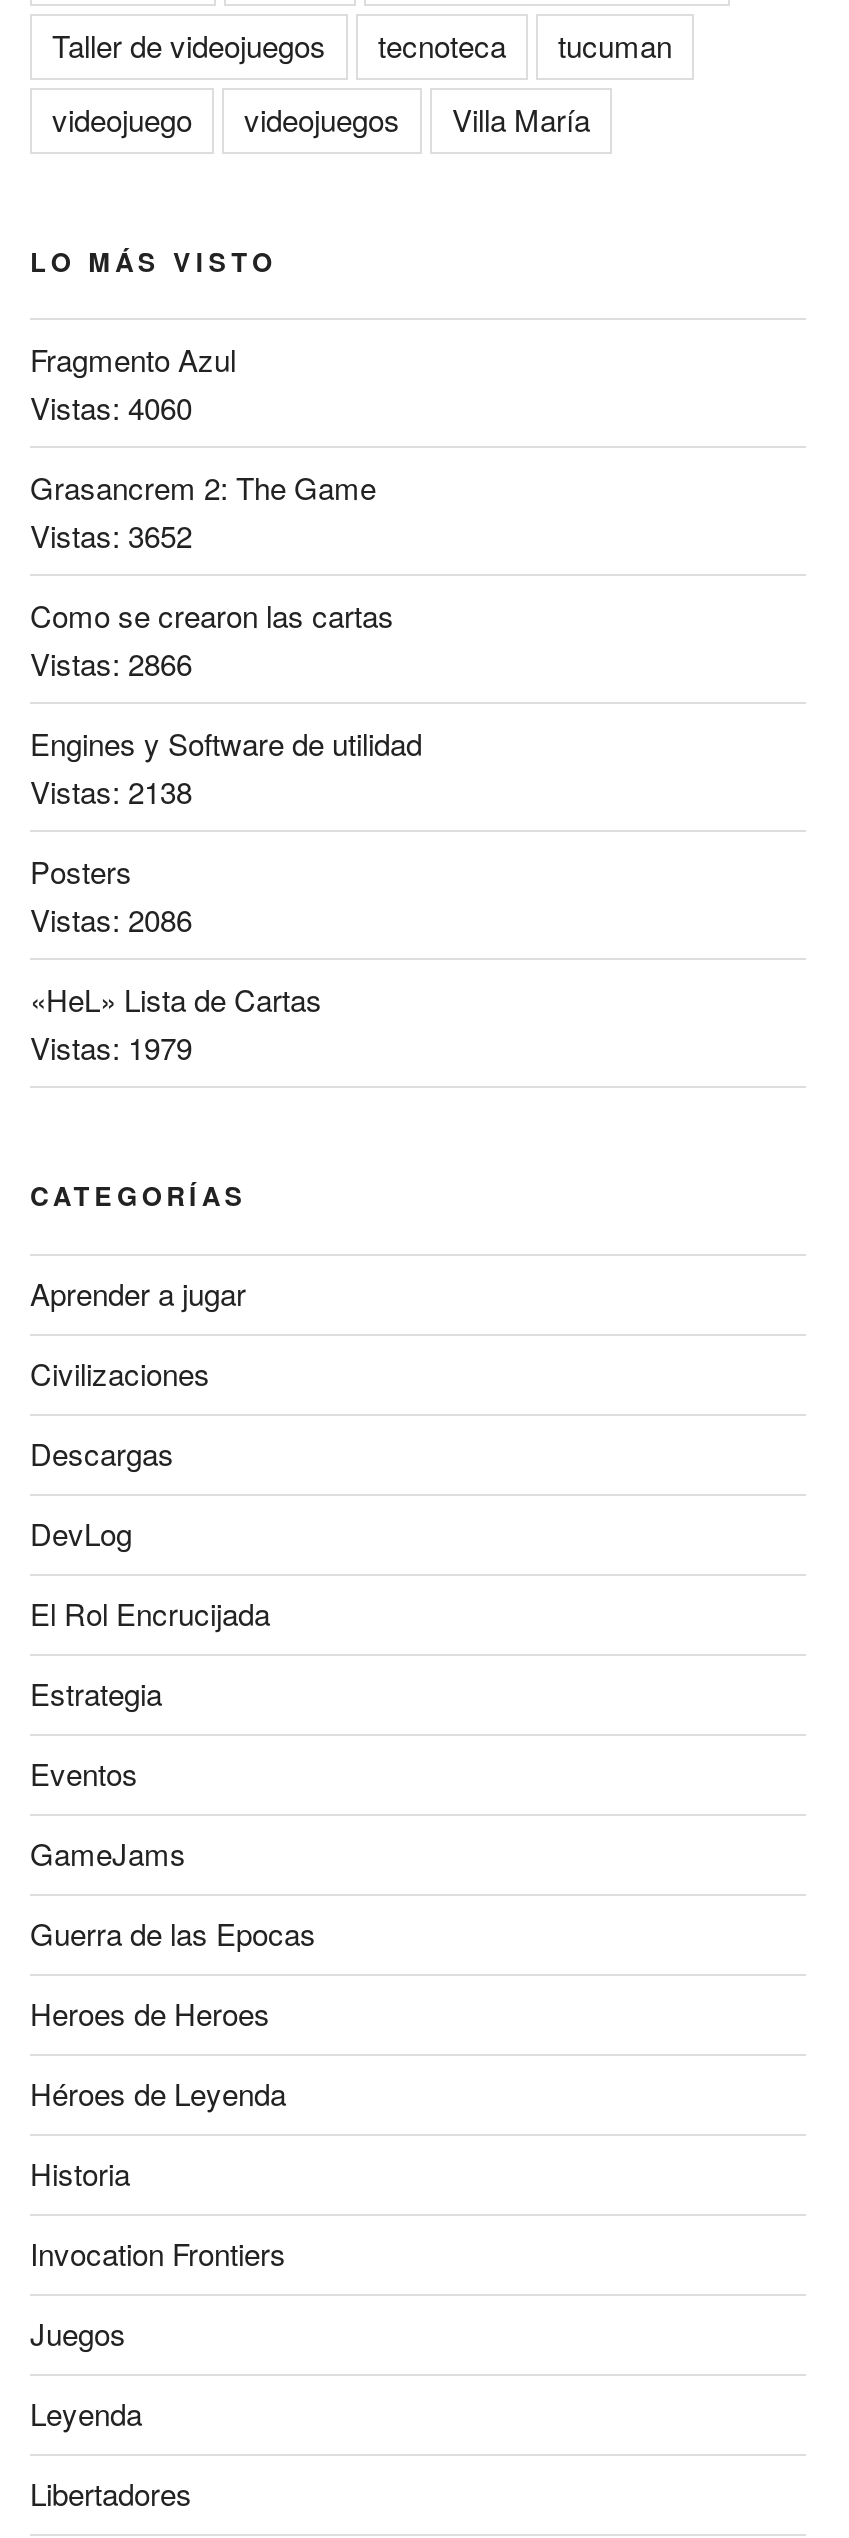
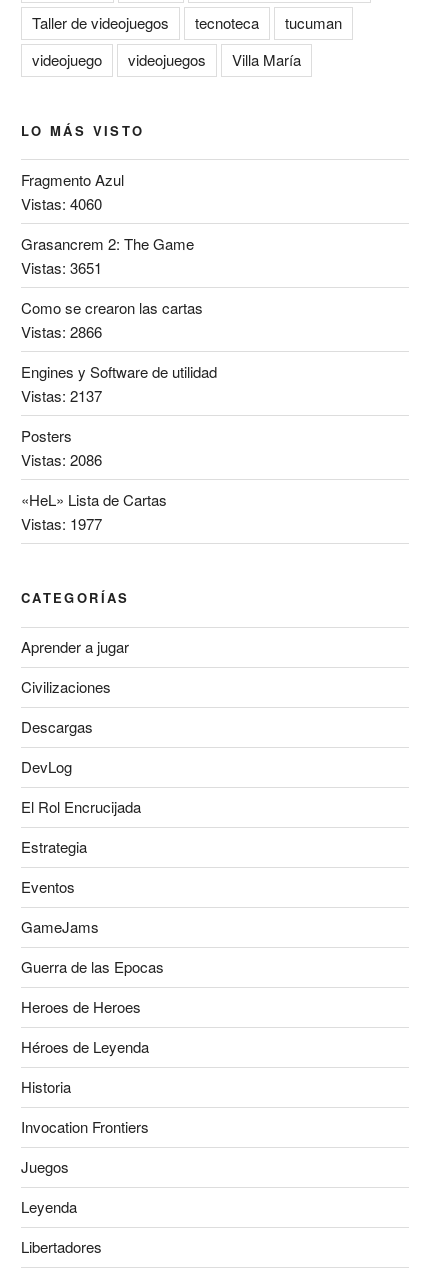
- Vistas: 3652
+ Vistas: 3651

- Vistas: 2138
+ Vistas: 2137

- Vistas: 1979
+ Vistas: 1977
